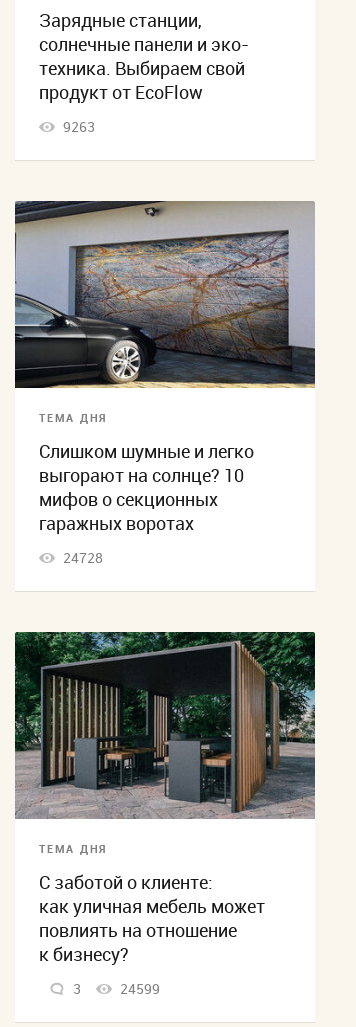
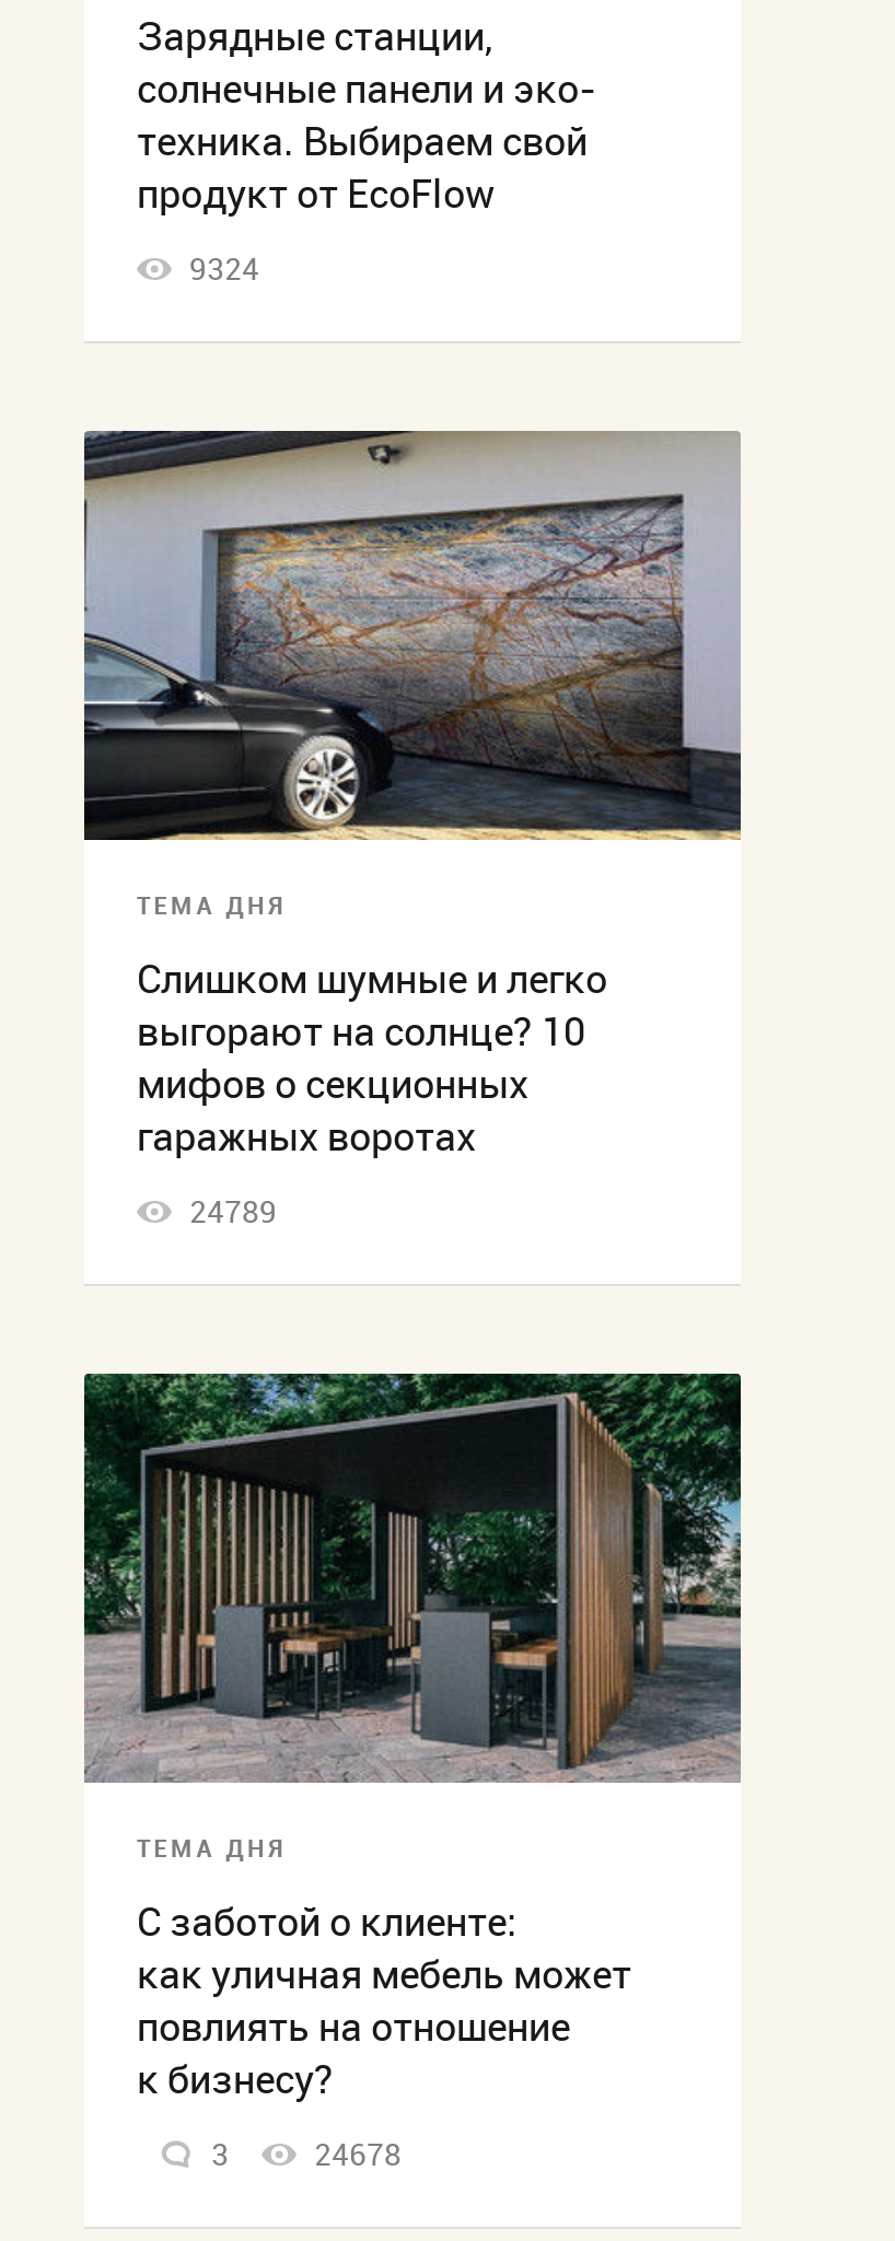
- 9263
+ 9324

- 24728
+ 24789

- 24599
+ 24678
